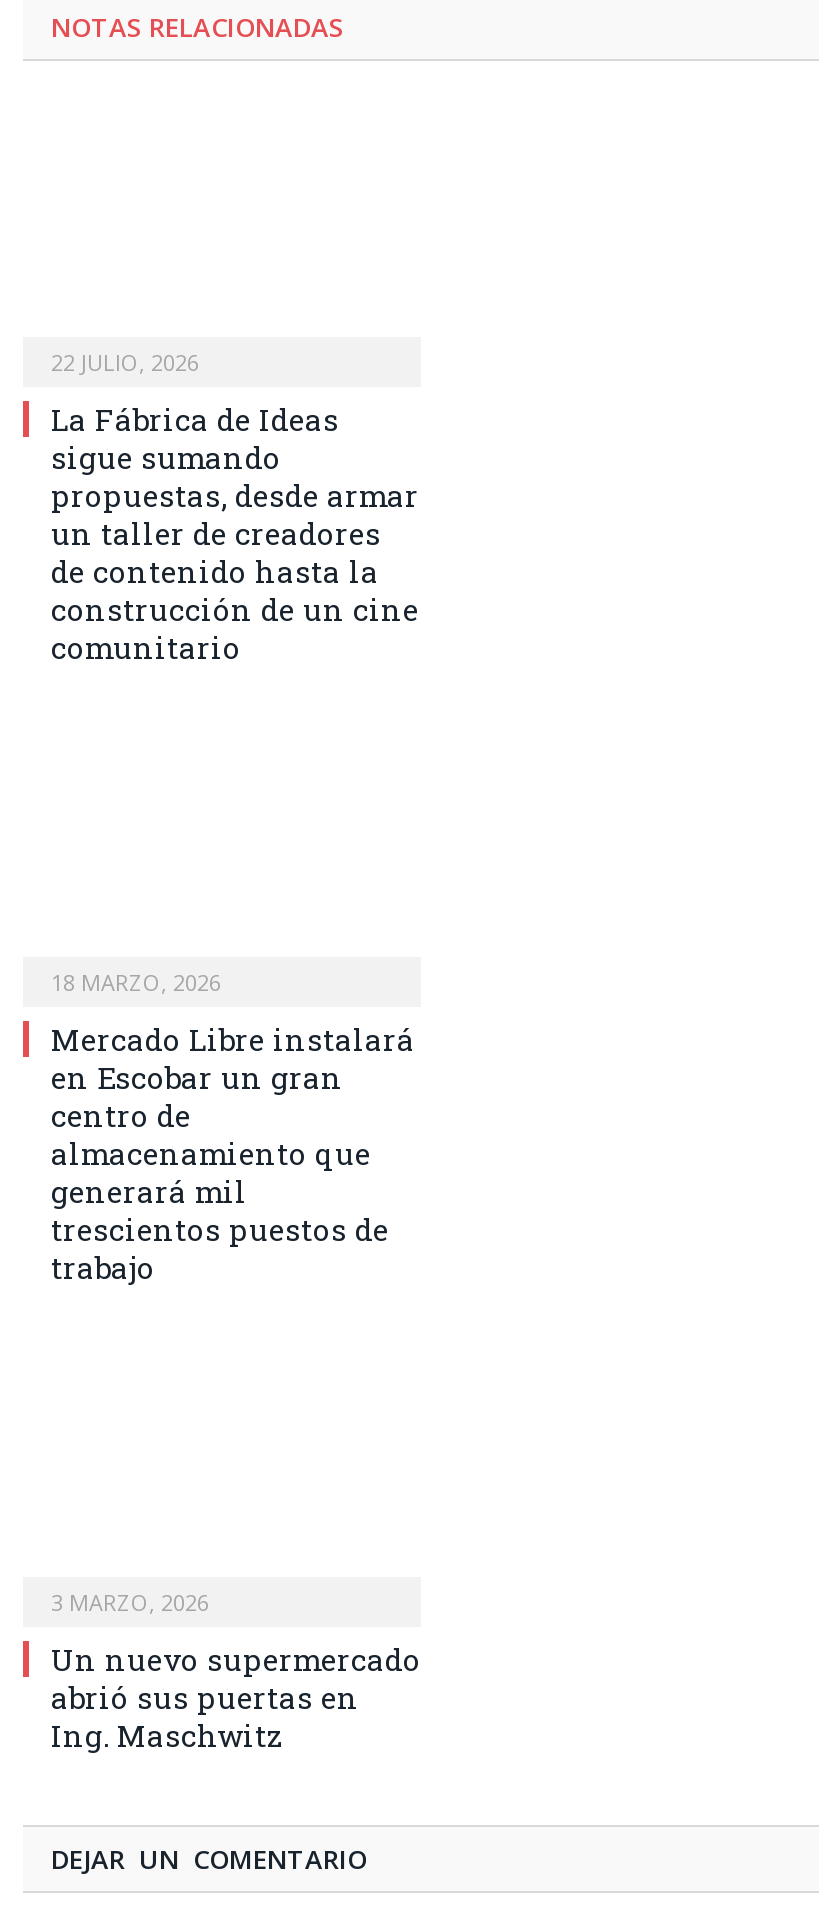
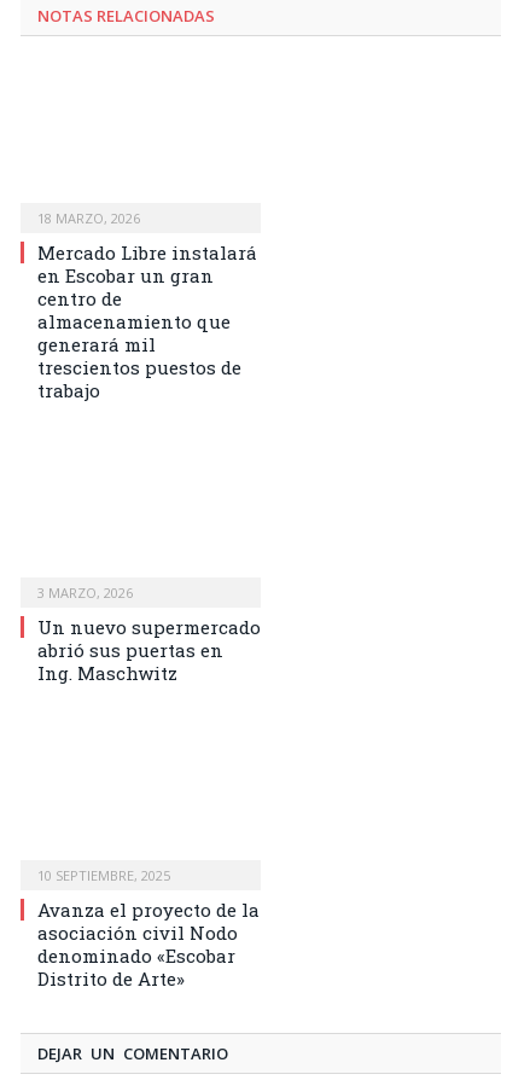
- 22 JULIO, 2026
- La Fábrica de Ideas
- sigue sumando
- propuestas, desde armar
- un taller de creadores
- de contenido hasta la
- construcción de un cine
- comunitario

moved up: 18 MARZO, 2026 | Mercado Libre instalará | en Escobar un gran | ... | abrió sus puertas en | Ing. Maschwitz

+ 10 SEPTIEMBRE, 2025
+ Avanza el proyecto de la
+ asociación civil Nodo
+ denominado «Escobar
+ Distrito de Arte»
